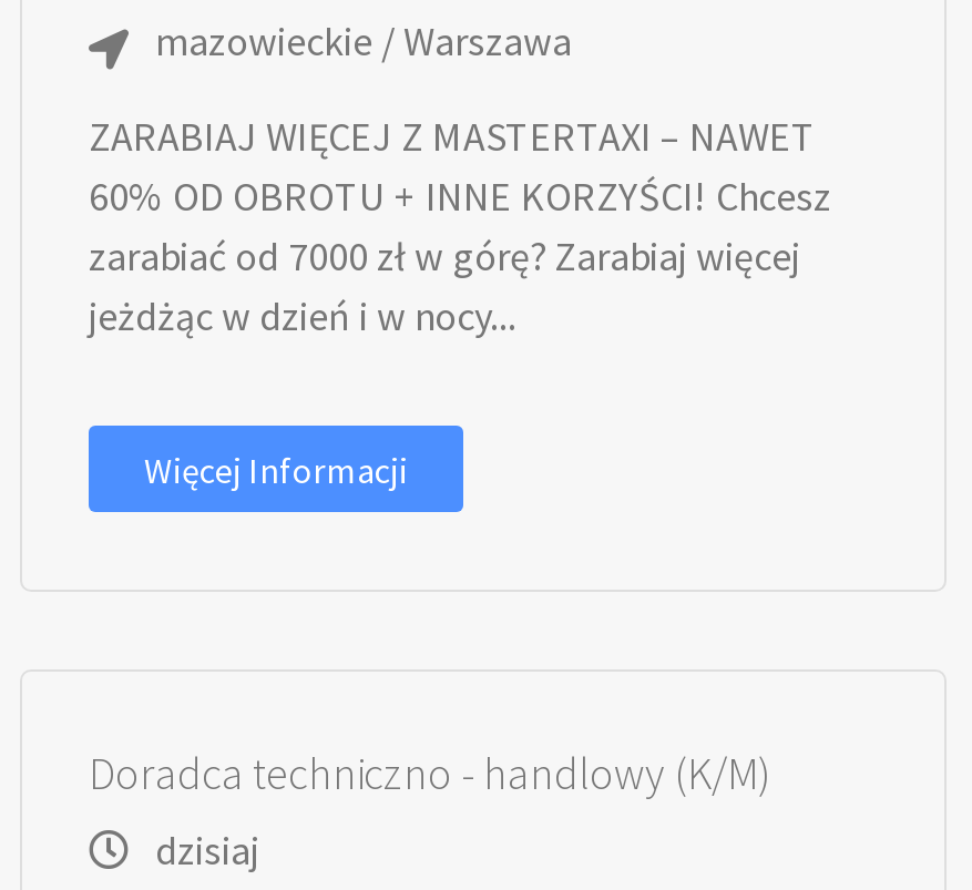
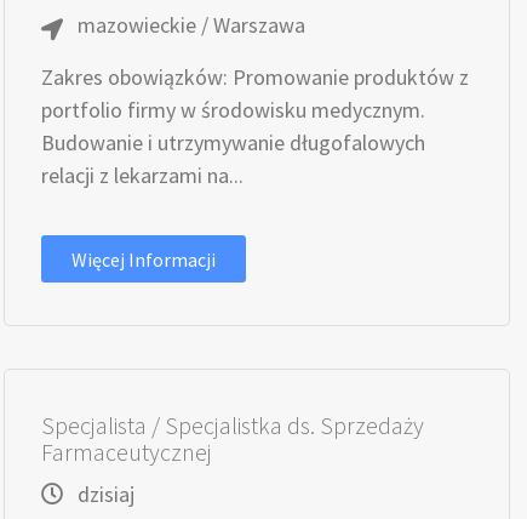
- ZARABIAJ WIĘCEJ Z MASTERTAXI – NAWET
- 60% OD OBROTU + INNE KORZYŚCI! Chcesz
- zarabiać od 7000 zł w górę? Zarabiaj więcej
- jeżdżąc w dzień i w nocy...
+ Zakres obowiązków: Promowanie produktów z
+ portfolio firmy w środowisku medycznym.
+ Budowanie i utrzymywanie długofalowych
+ relacji z lekarzami na...

- Doradca techniczno - handlowy (K/M)
+ Specjalista / Specjalistka ds. Sprzedaży
+ Farmaceutycznej
